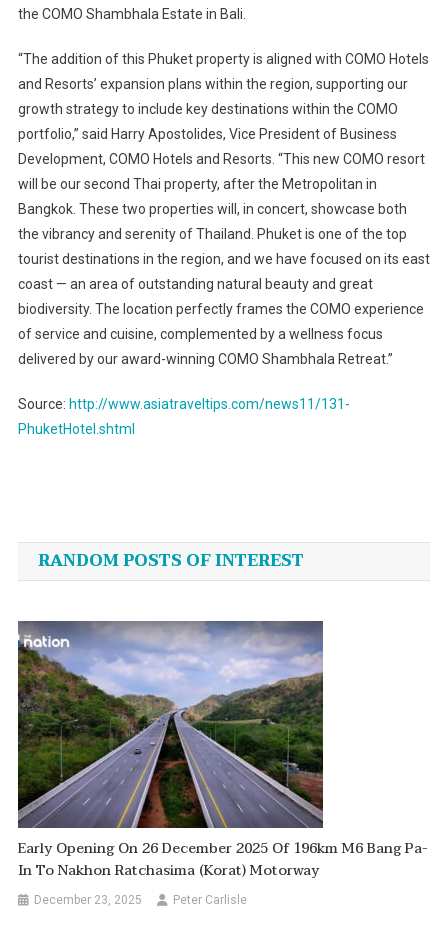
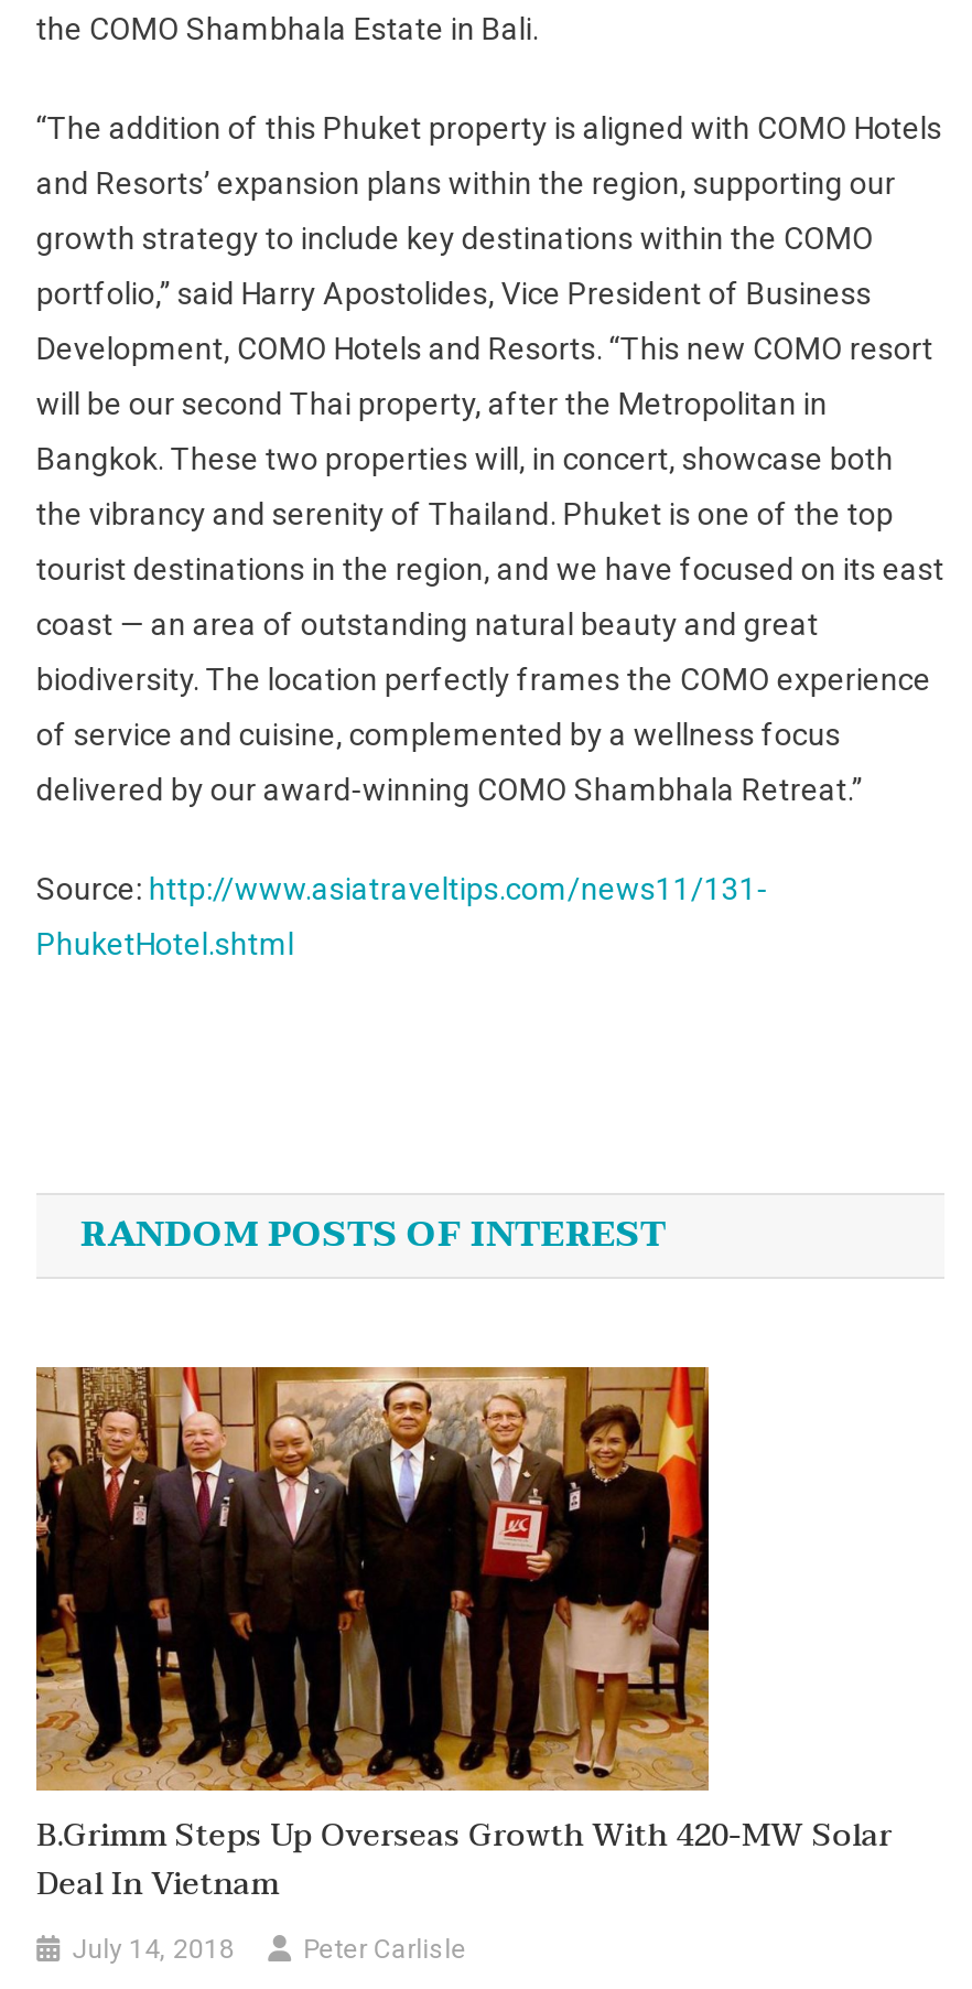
- [image]
- Early Opening On 26 December 2025 Of 196km M6 Bang Pa-
- In To Nakhon Ratchasima (Korat) Motorway
+ [image]
+ B.Grimm Steps Up Overseas Growth With 420-MW Solar
+ Deal In Vietnam

- December 23, 2025
+ July 14, 2018
